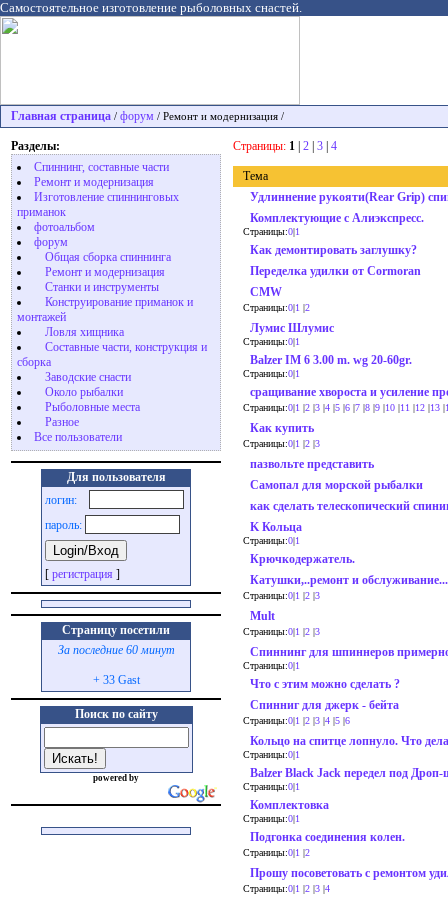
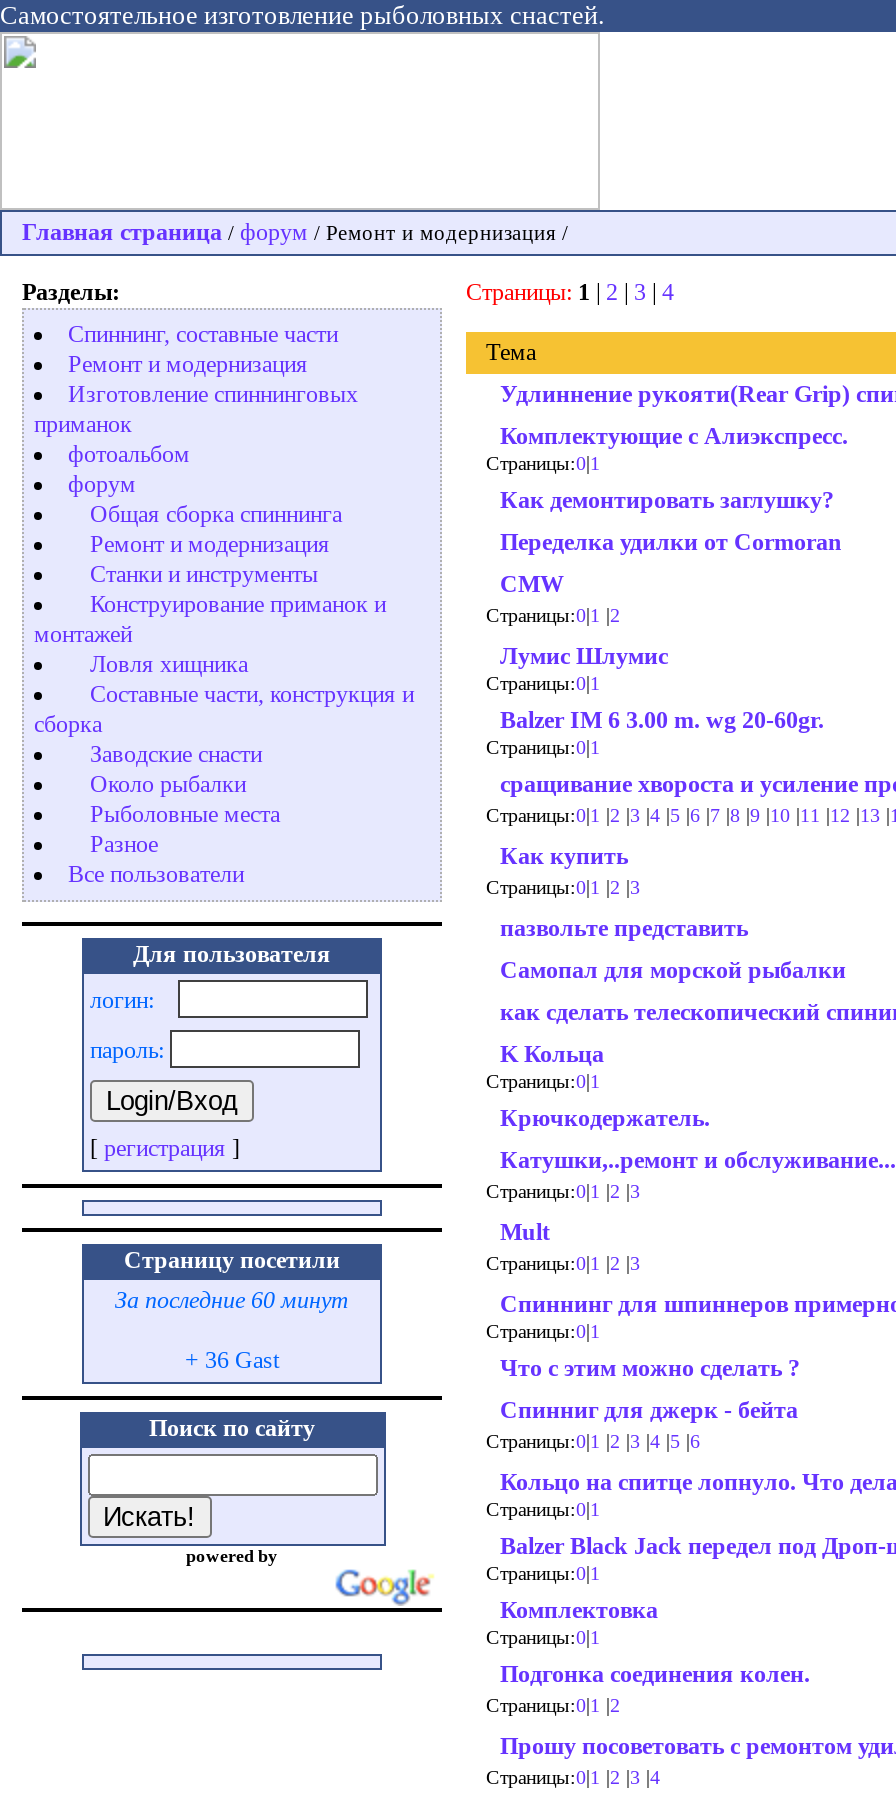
- + 33 Gast
+ + 36 Gast
